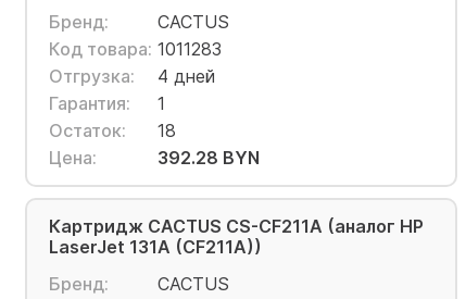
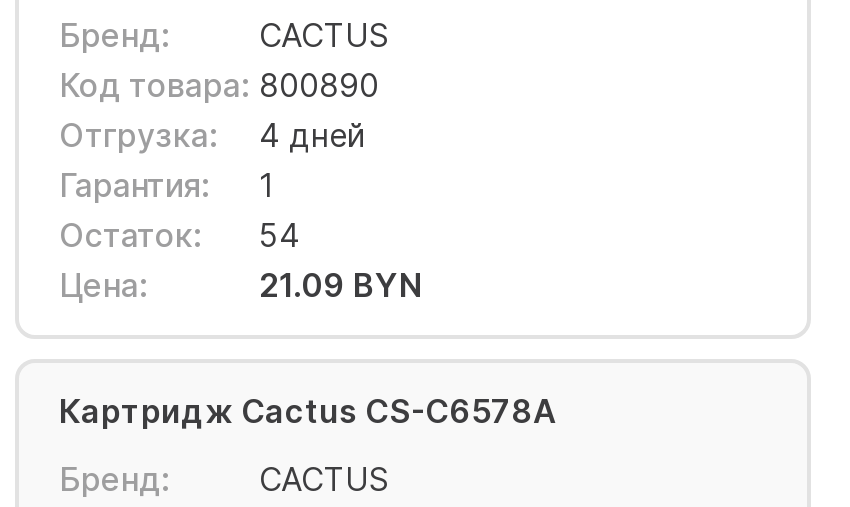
- Код товара: 1011283
+ Код товара: 800890

- Остаток: 18
+ Остаток: 54

- 392.28 BYN
+ 21.09 BYN

- Картридж CACTUS CS-CF211A (аналог HP
- LaserJet 131A (CF211A))
+ Картридж Cactus CS-C6578A
